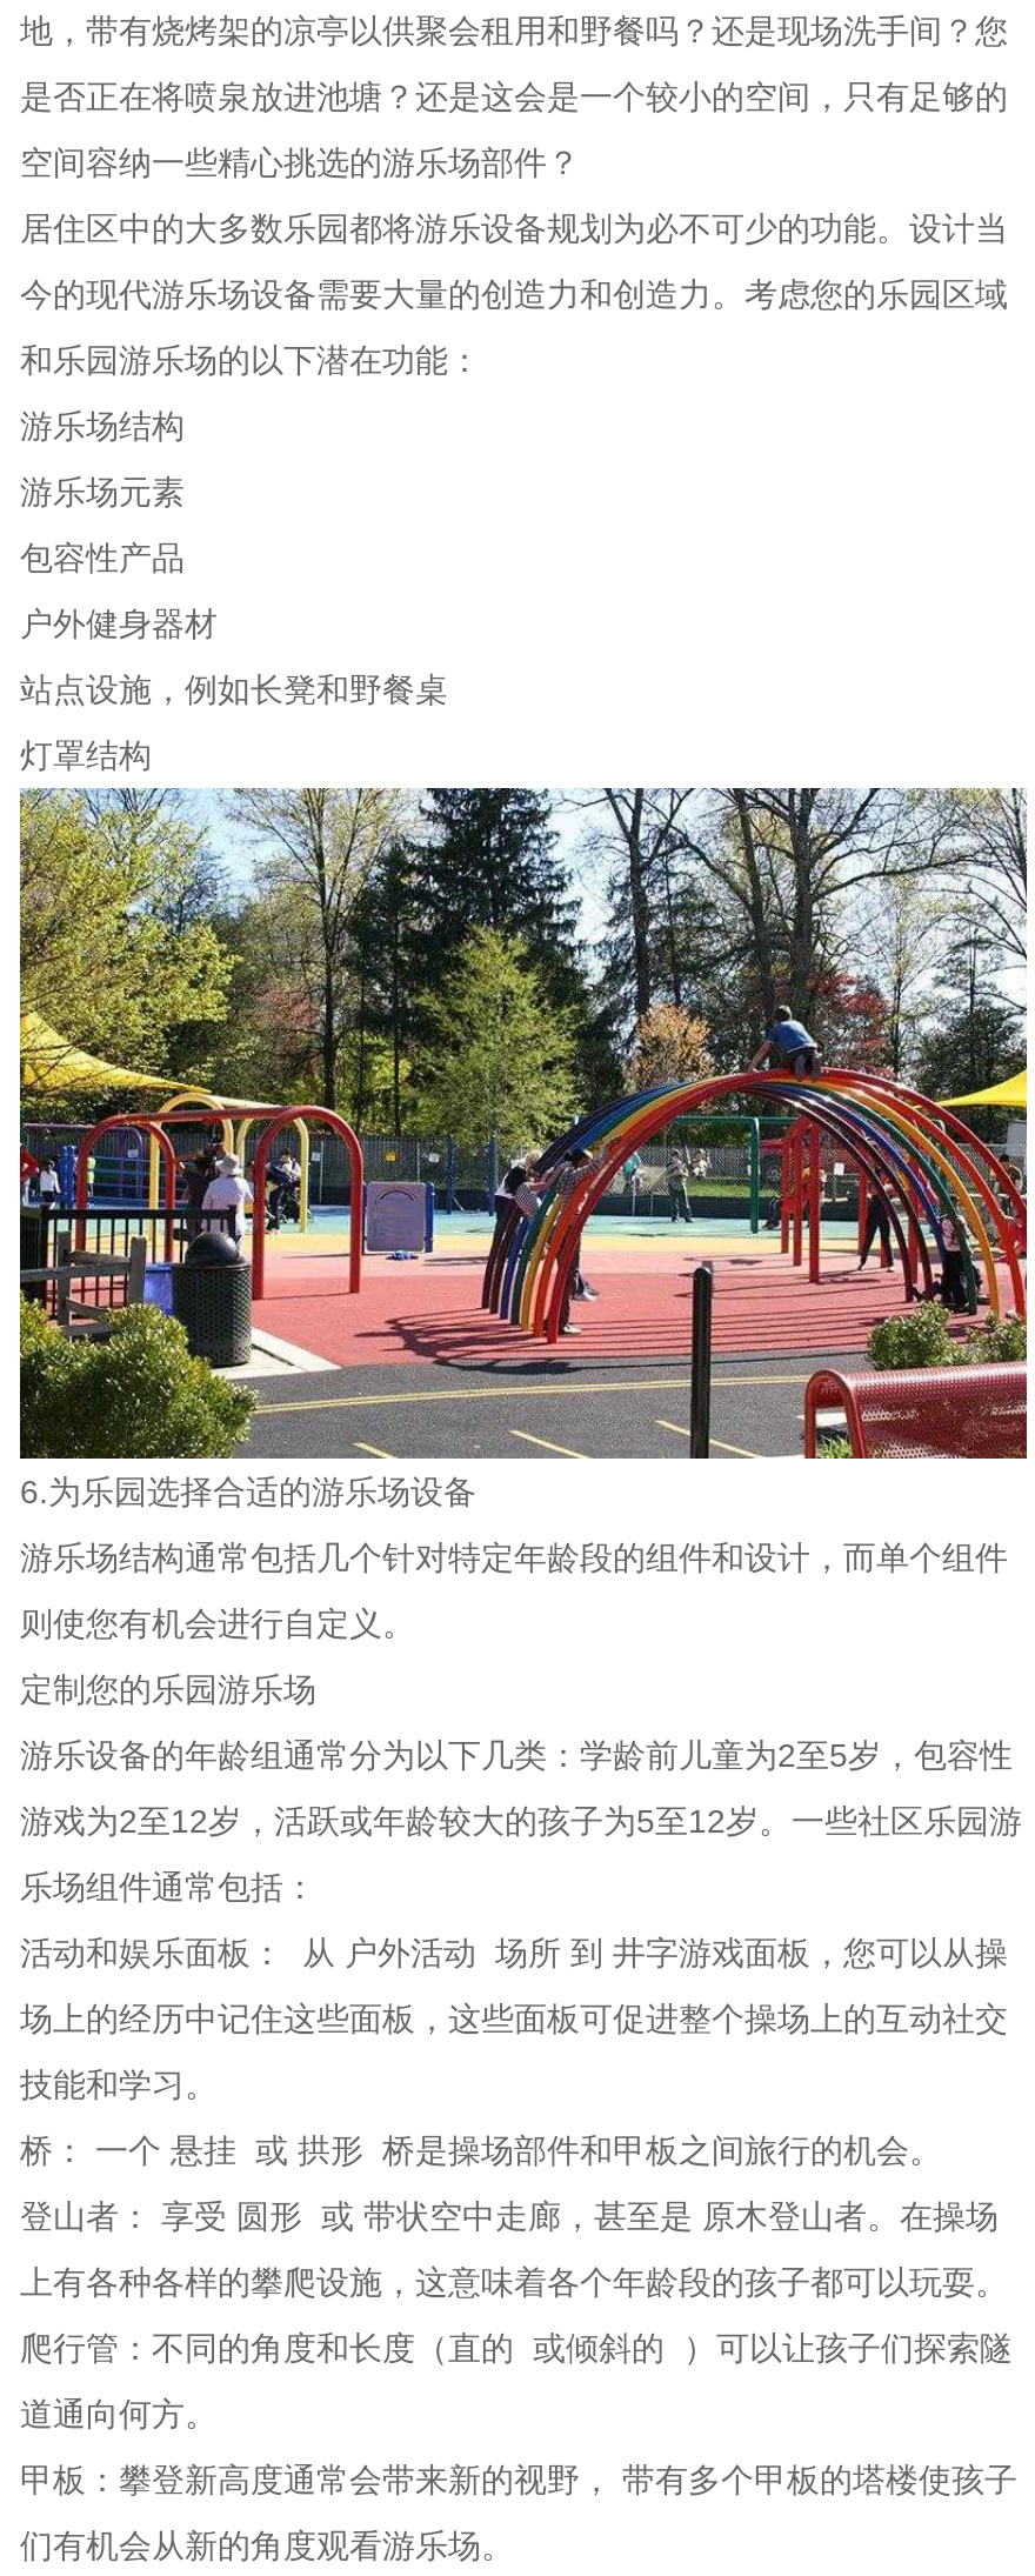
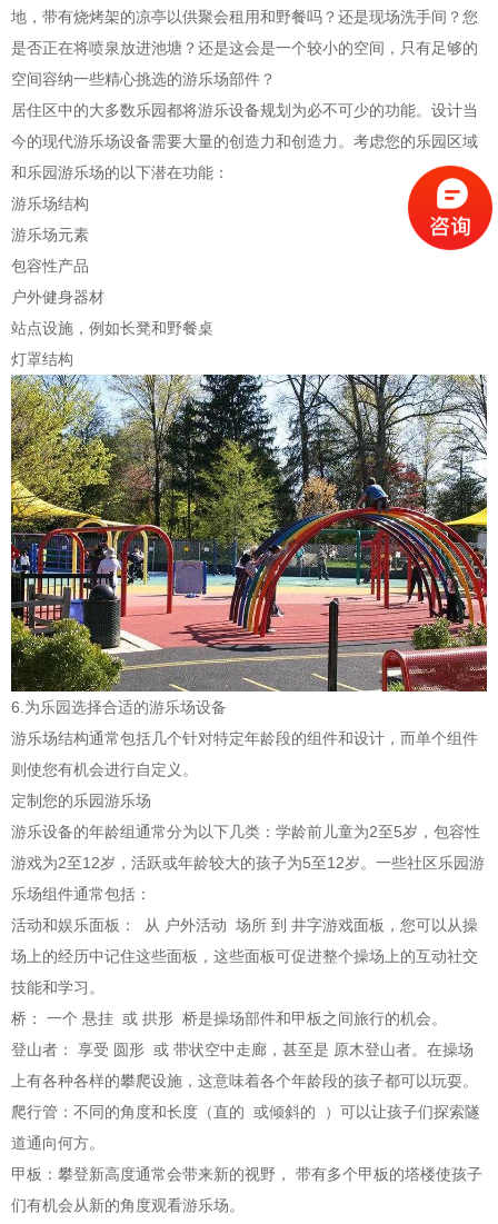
+ [image]
